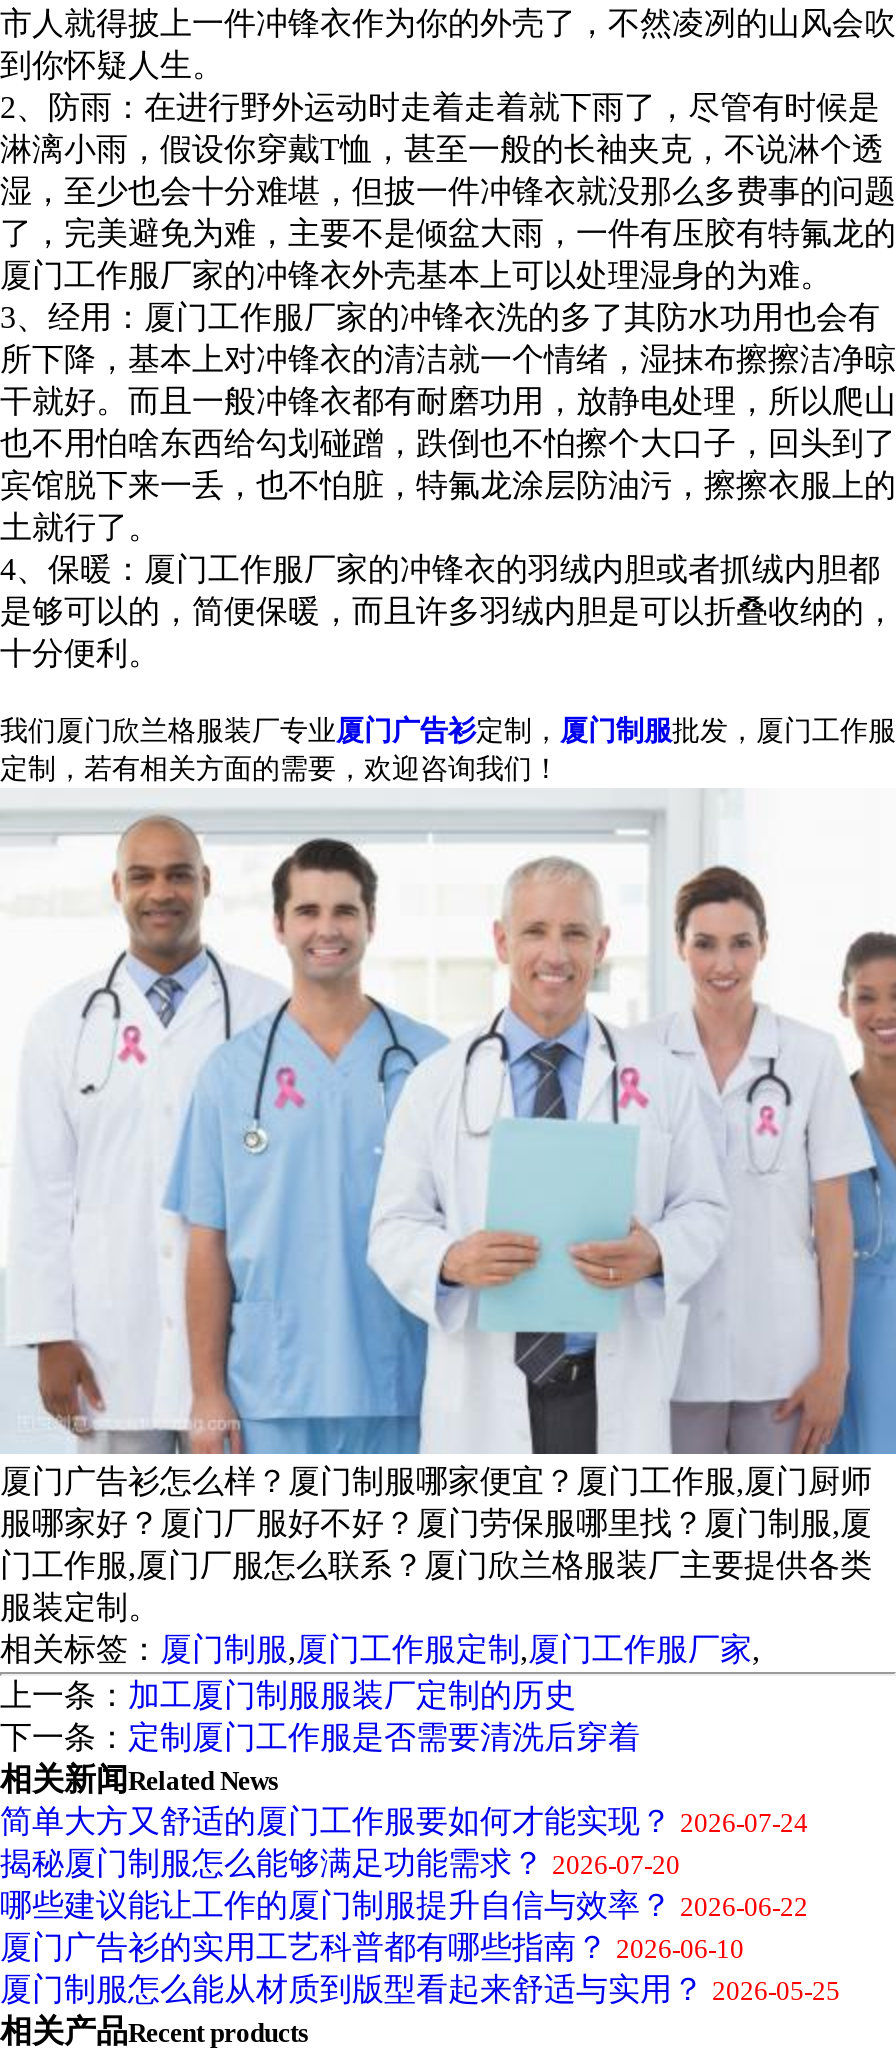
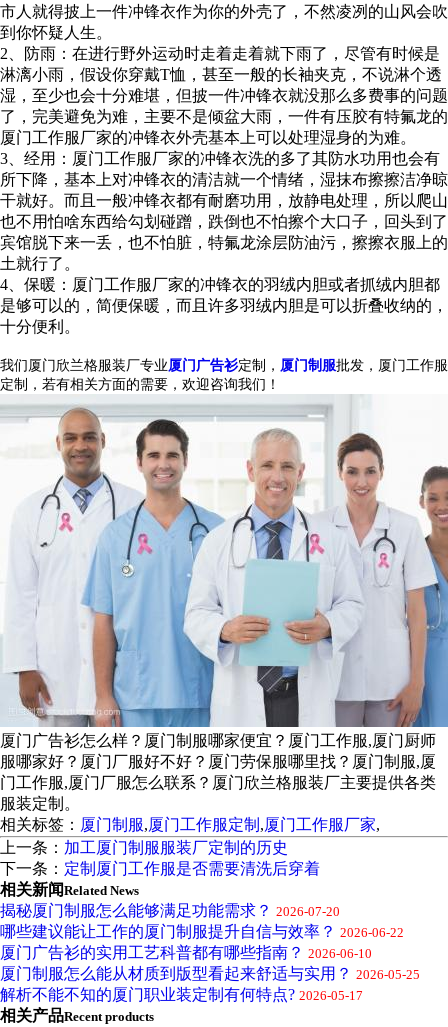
- 简单大方又舒适的厦门工作服要如何才能实现？ 2026-07-24

moved up: 揭秘厦门制服怎么能够满足功能需求？ 2026-07-20 | 哪些建议能让工作的厦门制服提升自信与效率？ 2026-06-22 | 厦门广告衫的实用工艺科普都有哪些指南？ 2026-06-10 | 厦门制服怎么能从材质到版型看起来舒适与实用？ 2026-05-25

+ 解析不能不知的厦门职业装定制有何特点? 2026-05-17
